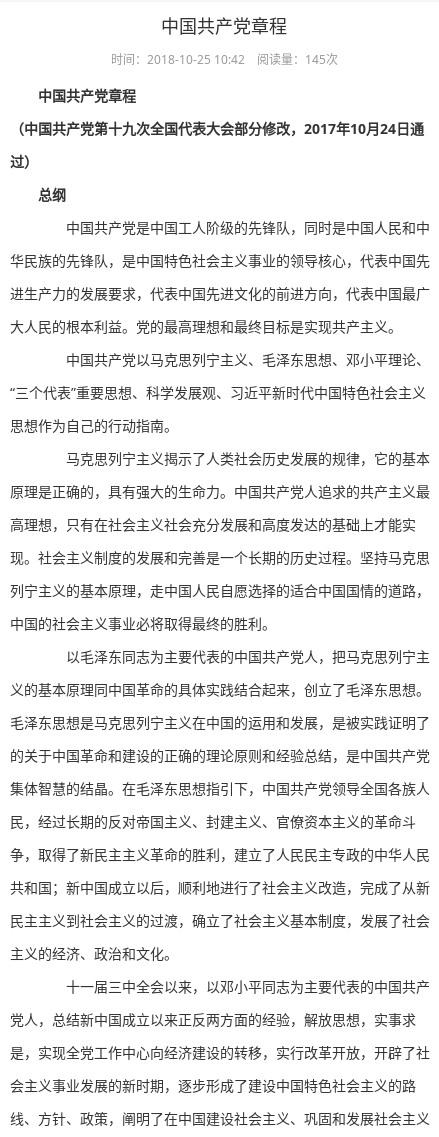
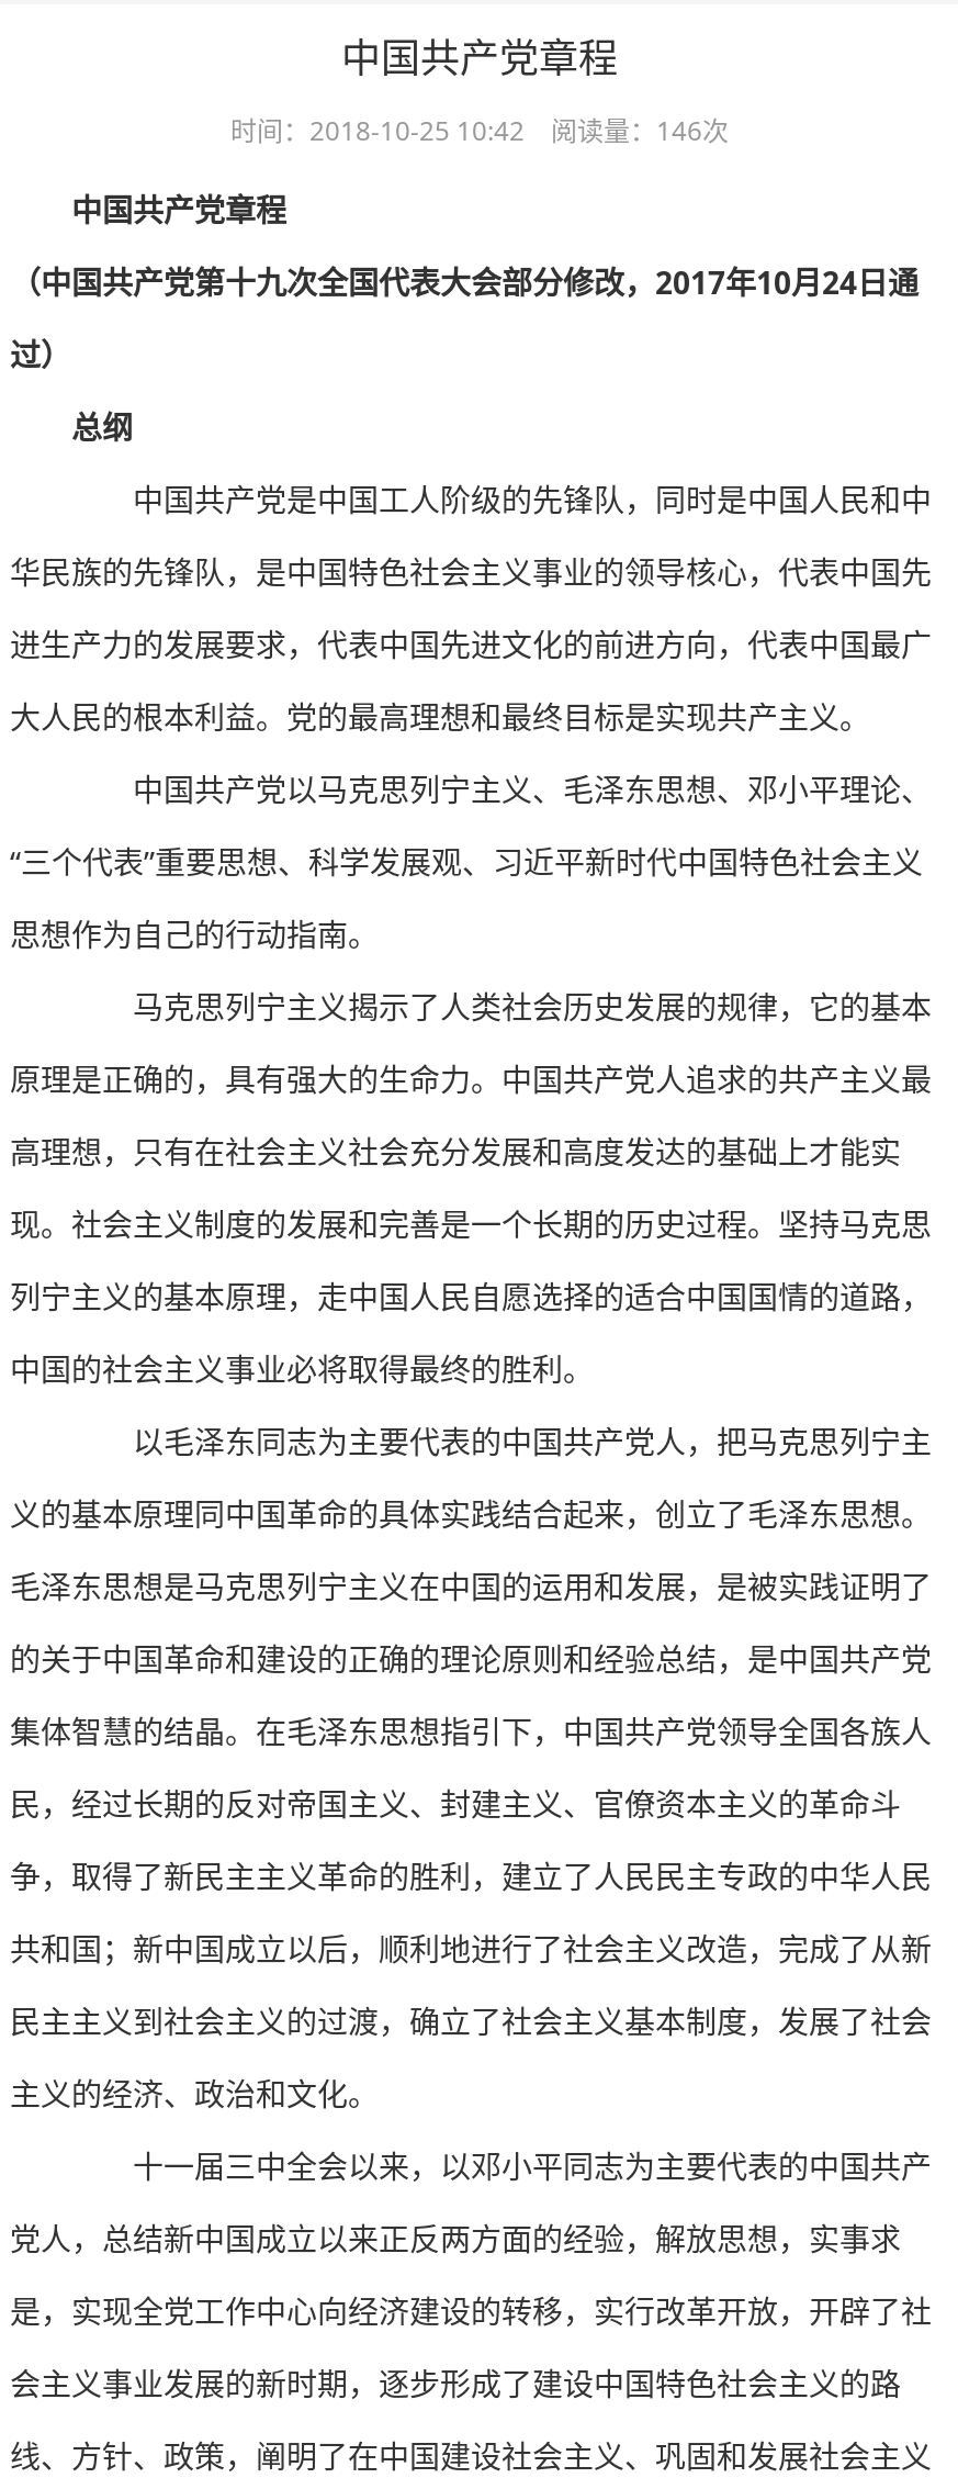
- 时间：2018-10-25 10:42 阅读量：145次
+ 时间：2018-10-25 10:42 阅读量：146次
